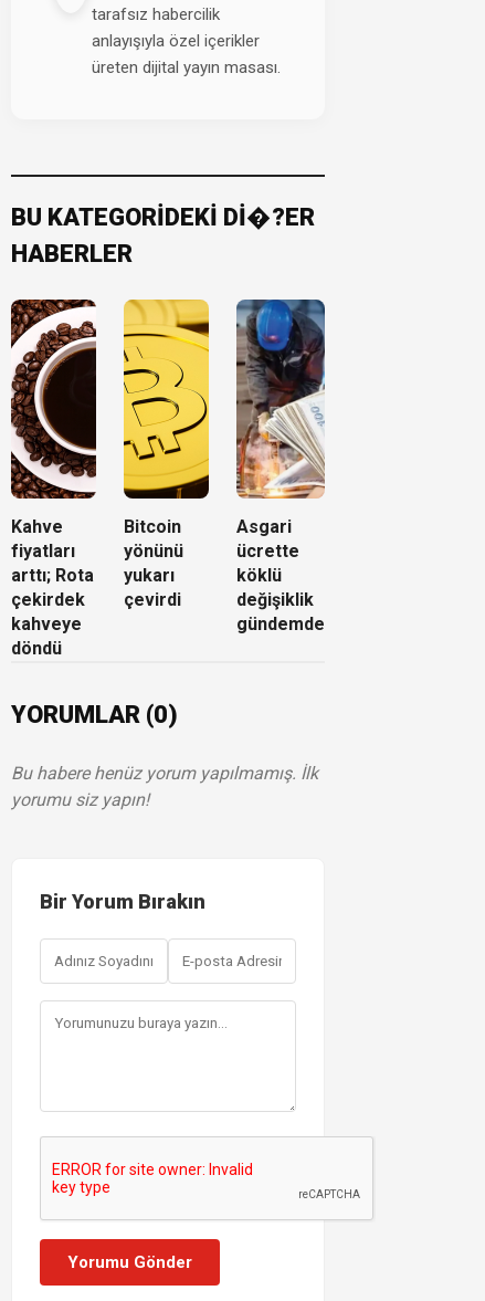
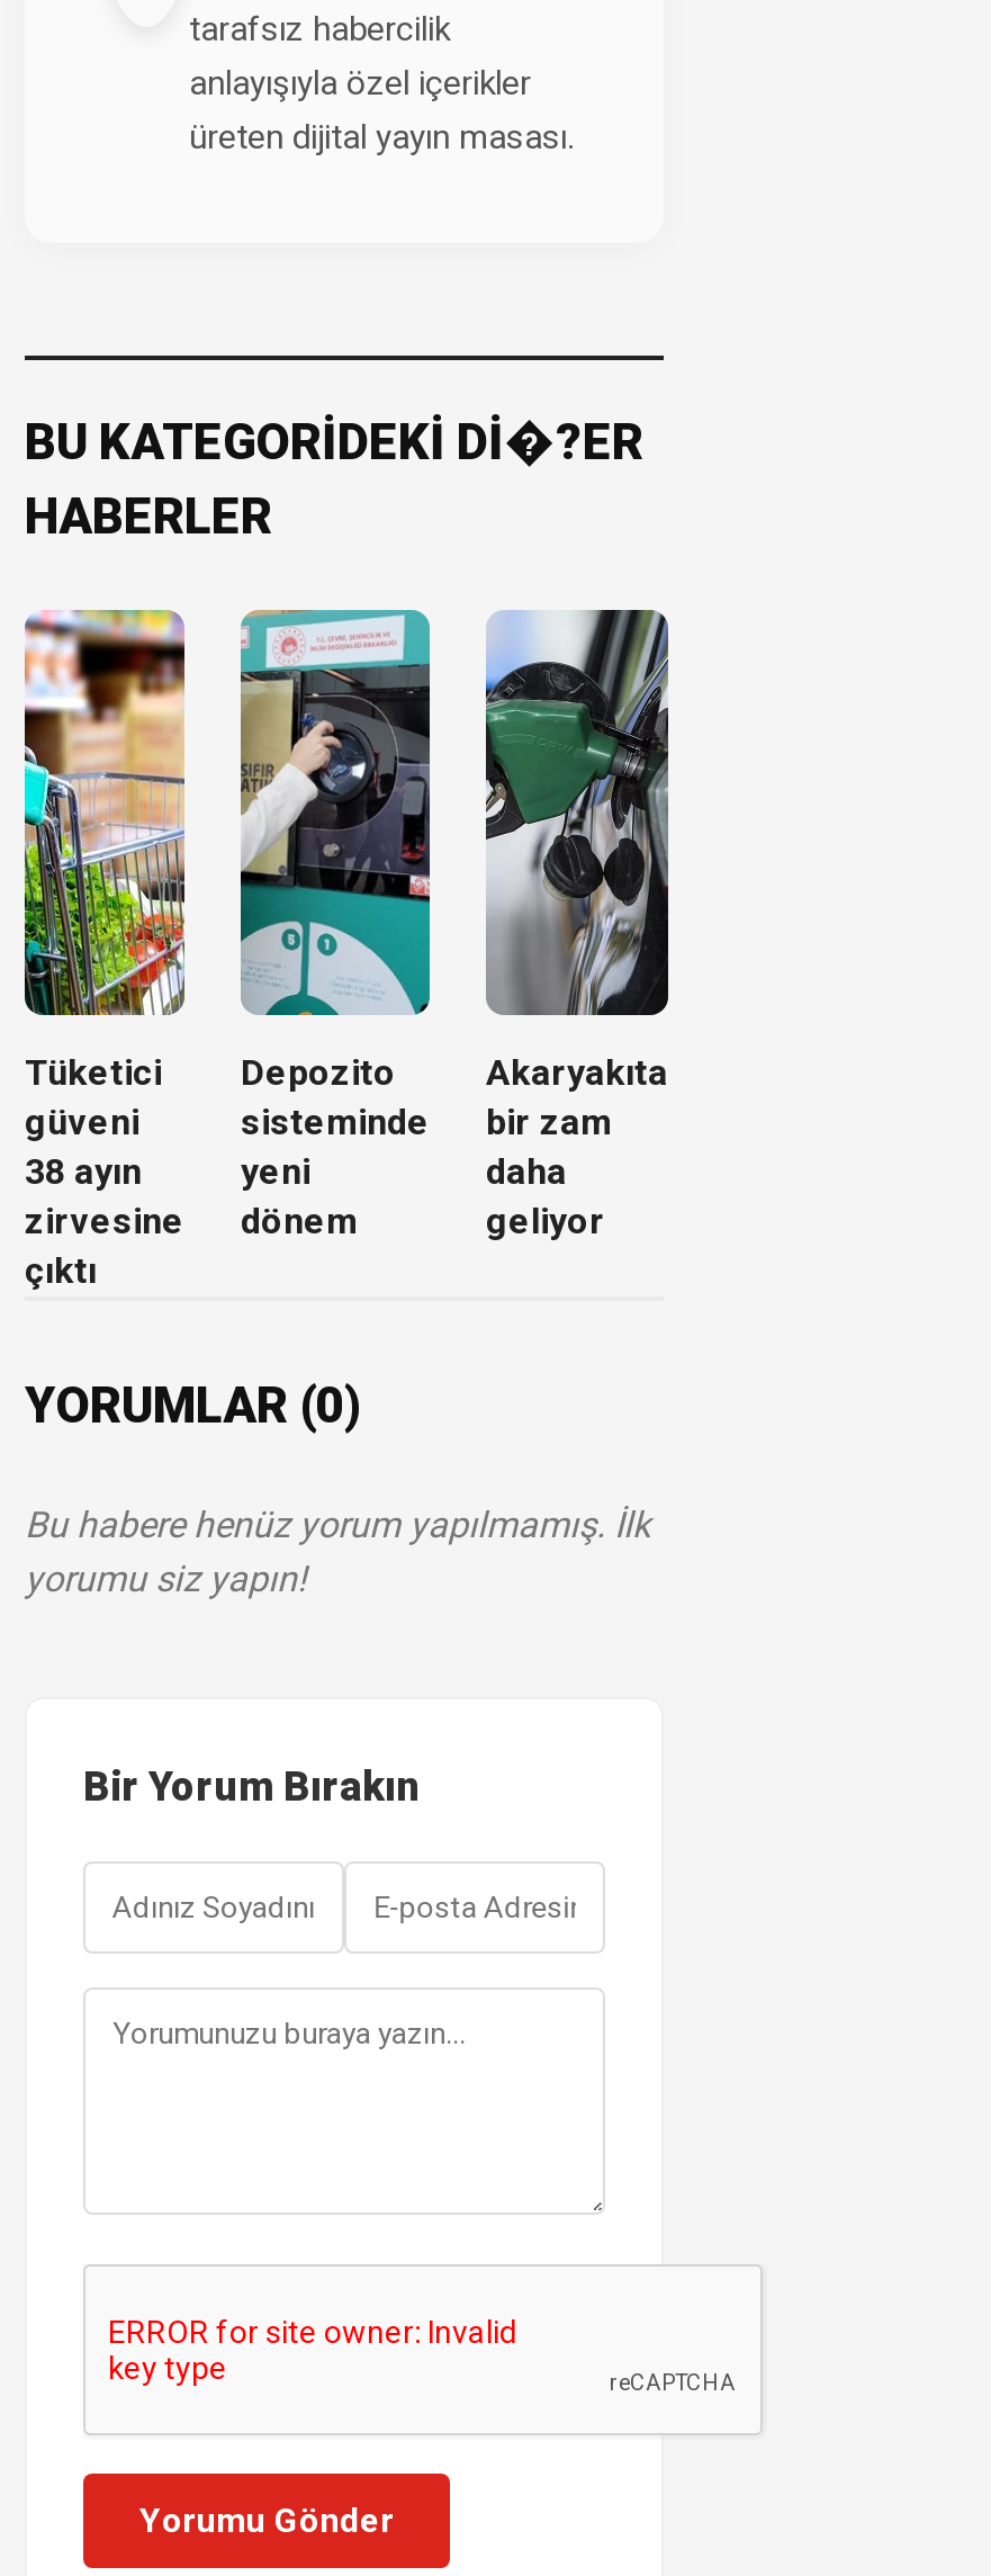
- [image]
- Kahve
- fiyatları
- arttı; Rota
- çekirdek
- kahveye
- döndü
+ [image]
+ Tüketici
+ güveni
+ 38 ayın
+ zirvesine
+ çıktı

- [image]
- Bitcoin
- yönünü
- yukarı
- çevirdi
+ [image]
+ Depozito
+ sisteminde
+ yeni
+ dönem

- [image]
- Asgari
- ücrette
- köklü
- değişiklik
- gündemde
+ [image]
+ Akaryakıta
+ bir zam
+ daha
+ geliyor
